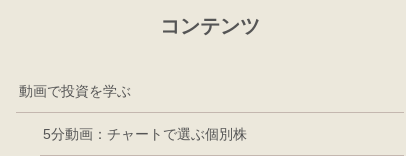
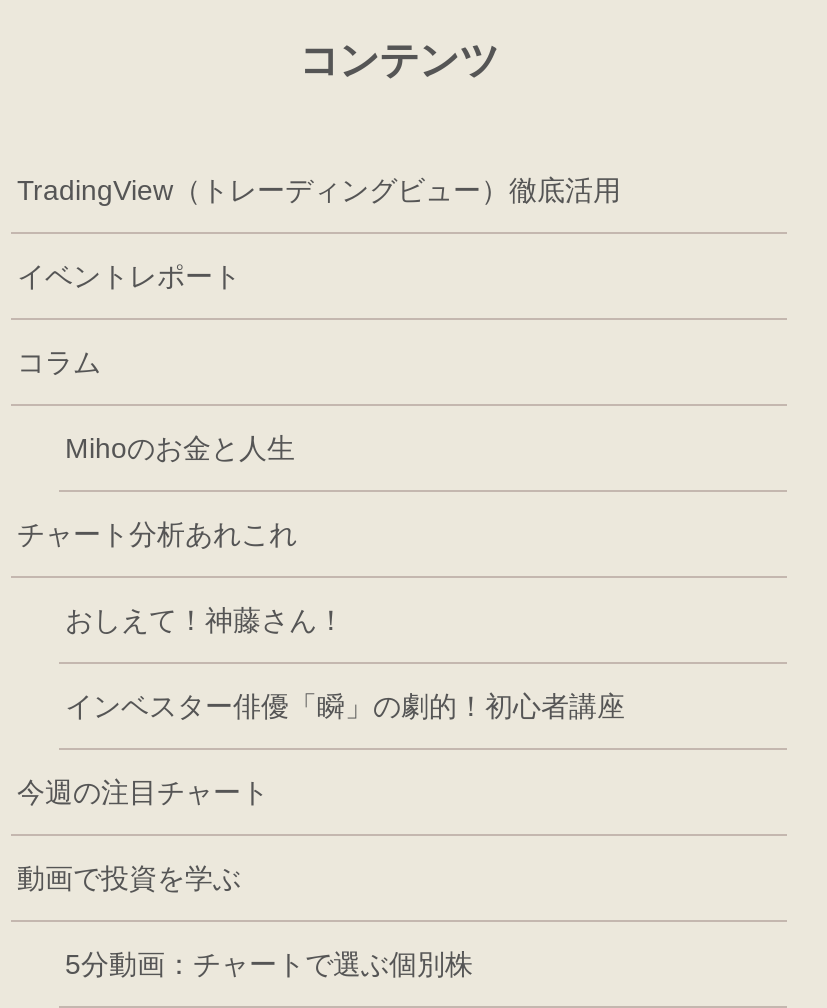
+ TradingView（トレーディングビュー）徹底活用
+ イベントレポート
+ コラム
+ Mihoのお金と人生
+ チャート分析あれこれ
+ おしえて！神藤さん！
+ インベスター俳優「瞬」の劇的！初心者講座
+ 今週の注目チャート
